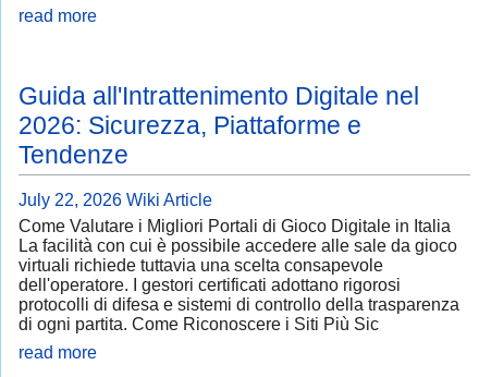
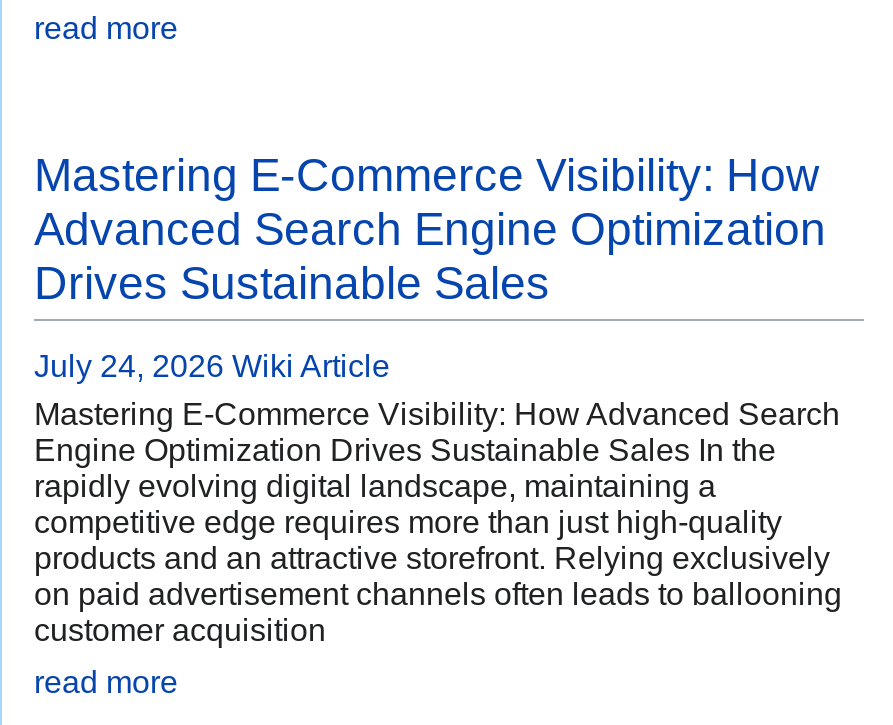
- Guida all'Intrattenimento Digitale nel
- 2026: Sicurezza, Piattaforme e
- Tendenze
+ Mastering E-Commerce Visibility: How
+ Advanced Search Engine Optimization
+ Drives Sustainable Sales

- July 22, 2026 Wiki Article
- Come Valutare i Migliori Portali di Gioco Digitale in Italia
- La facilità con cui è possibile accedere alle sale da gioco
- virtuali richiede tuttavia una scelta consapevole
- dell'operatore. I gestori certificati adottano rigorosi
- protocolli di difesa e sistemi di controllo della trasparenza
- di ogni partita. Come Riconoscere i Siti Più Sic
+ July 24, 2026 Wiki Article
+ Mastering E-Commerce Visibility: How Advanced Search
+ Engine Optimization Drives Sustainable Sales In the
+ rapidly evolving digital landscape, maintaining a
+ competitive edge requires more than just high-quality
+ products and an attractive storefront. Relying exclusively
+ on paid advertisement channels often leads to ballooning
+ customer acquisition
